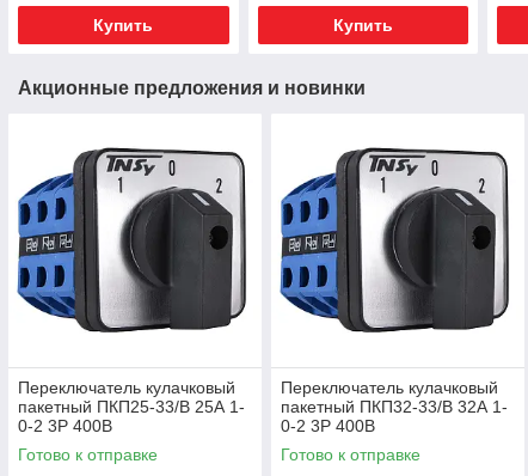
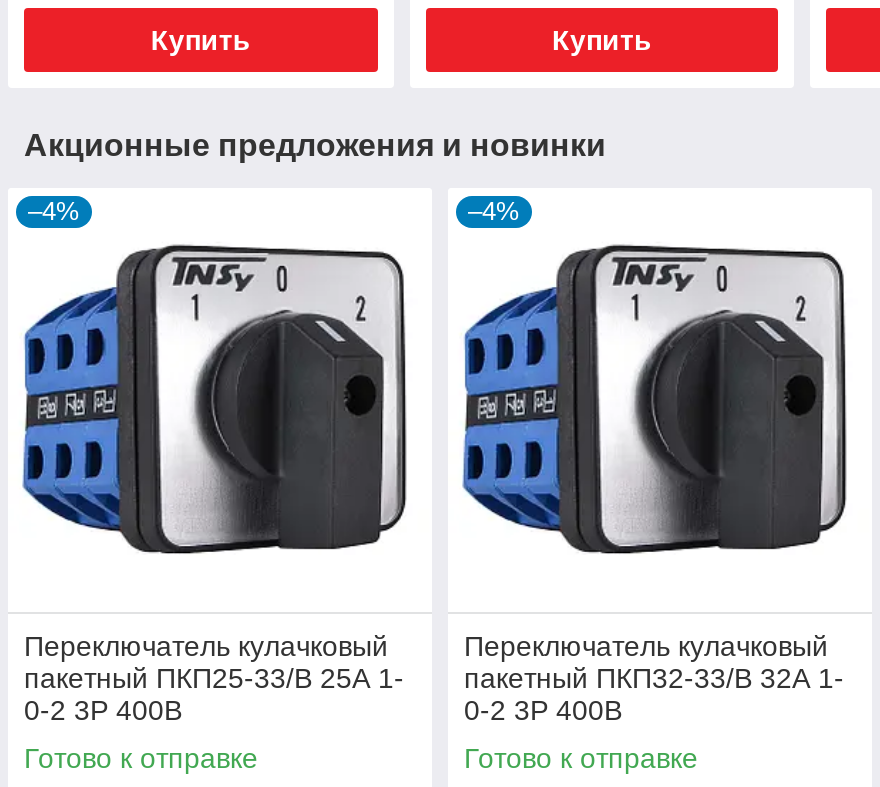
+ –4%

+ –4%
